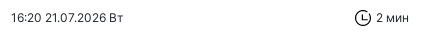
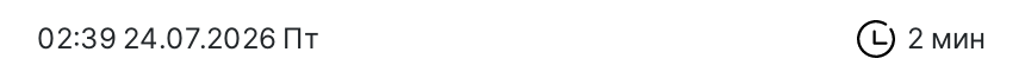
- 16:20 21.07.2026 Вт
+ 02:39 24.07.2026 Пт
